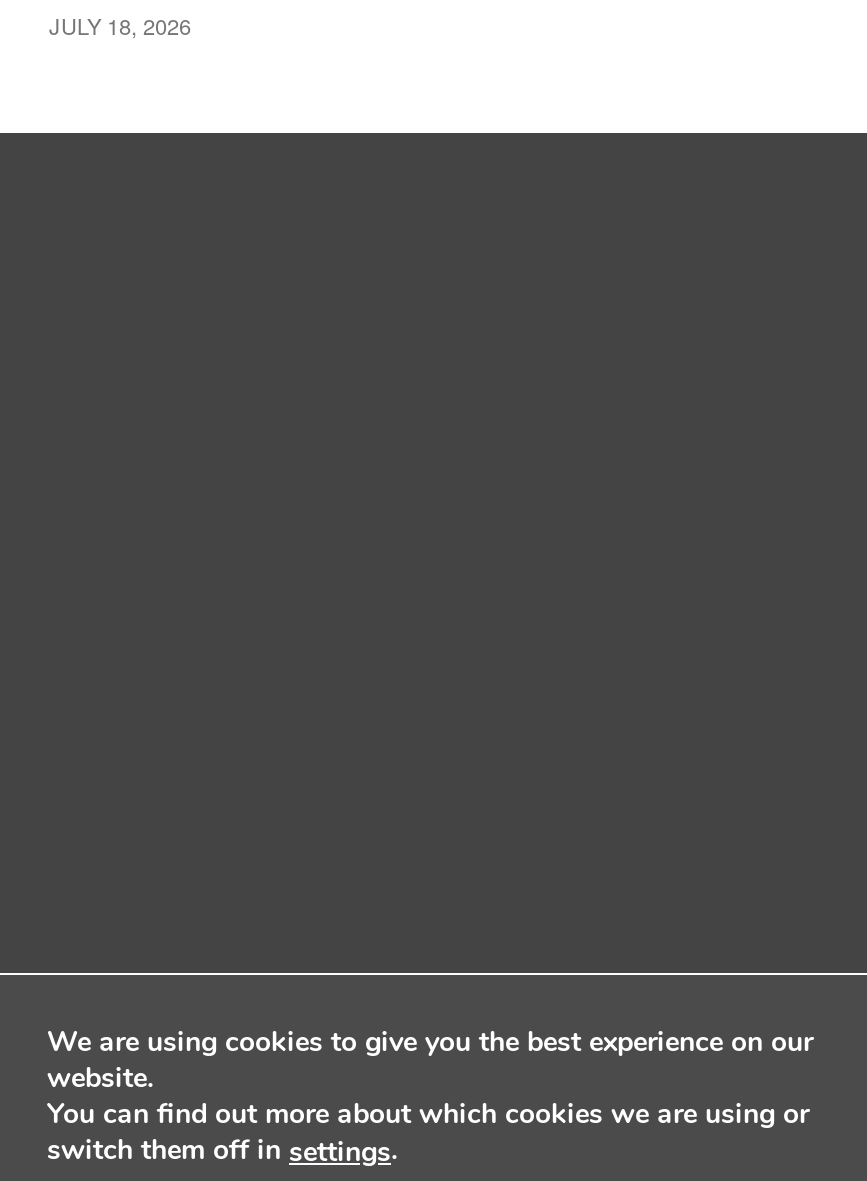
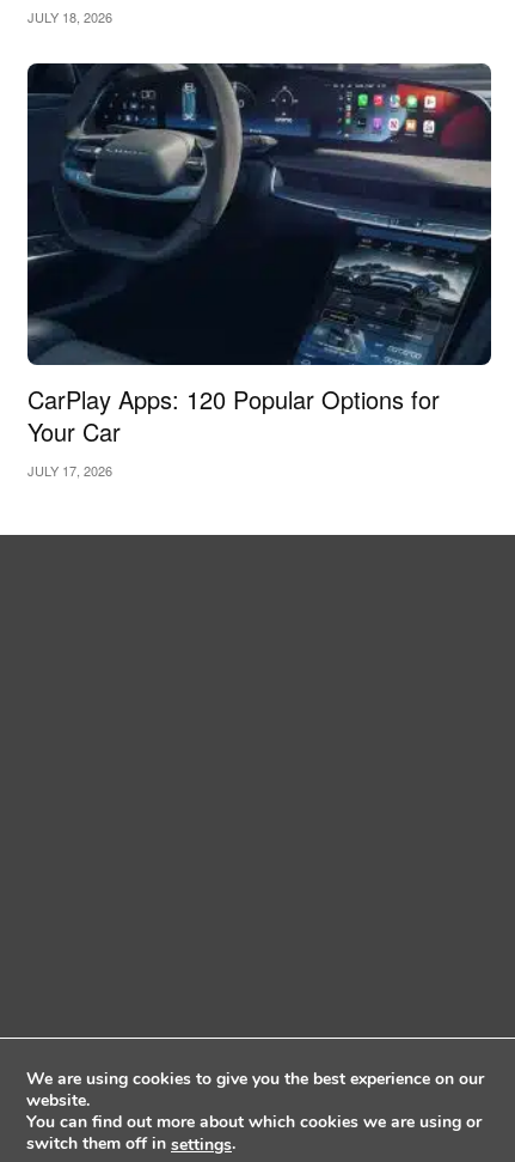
+ [image]
+ CarPlay Apps: 120 Popular Options for
+ Your Car
+ JULY 17, 2026
